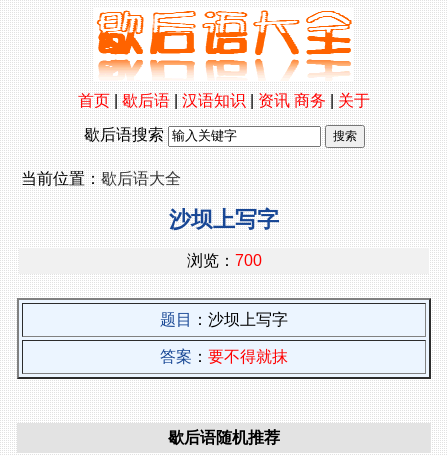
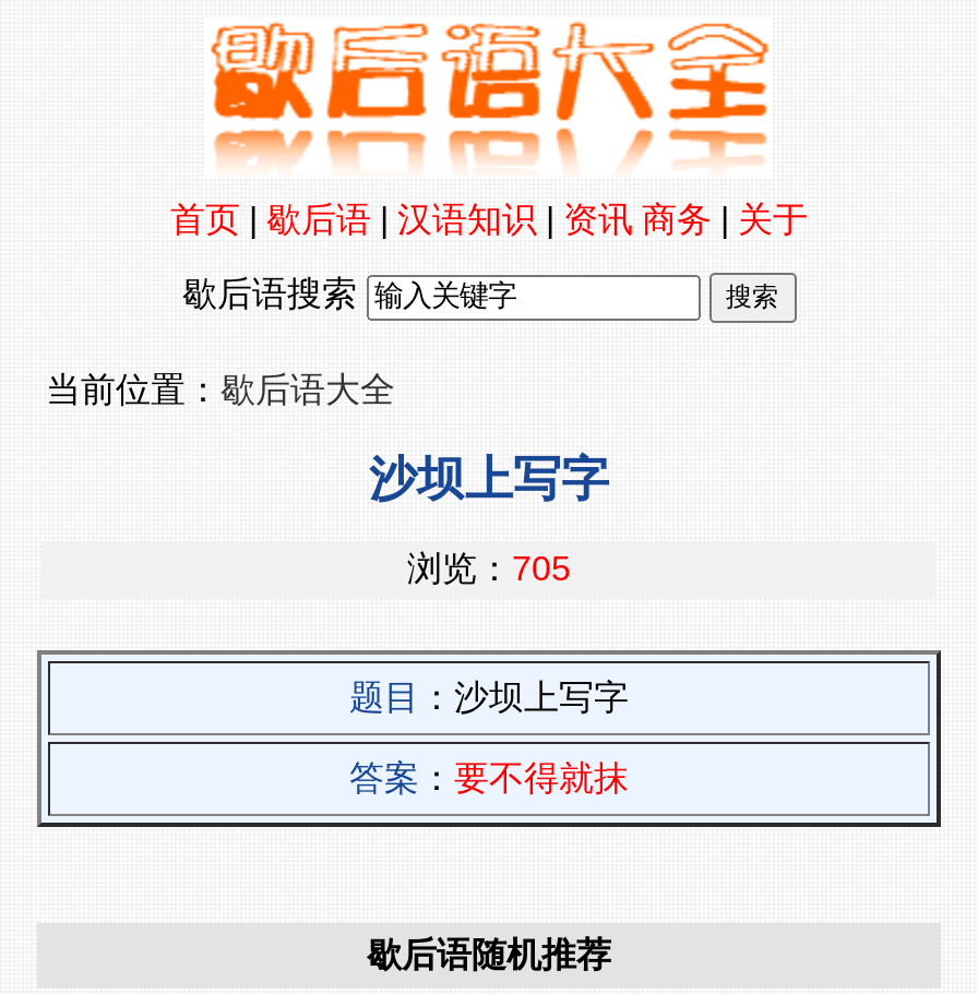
- 浏览：700
+ 浏览：705
